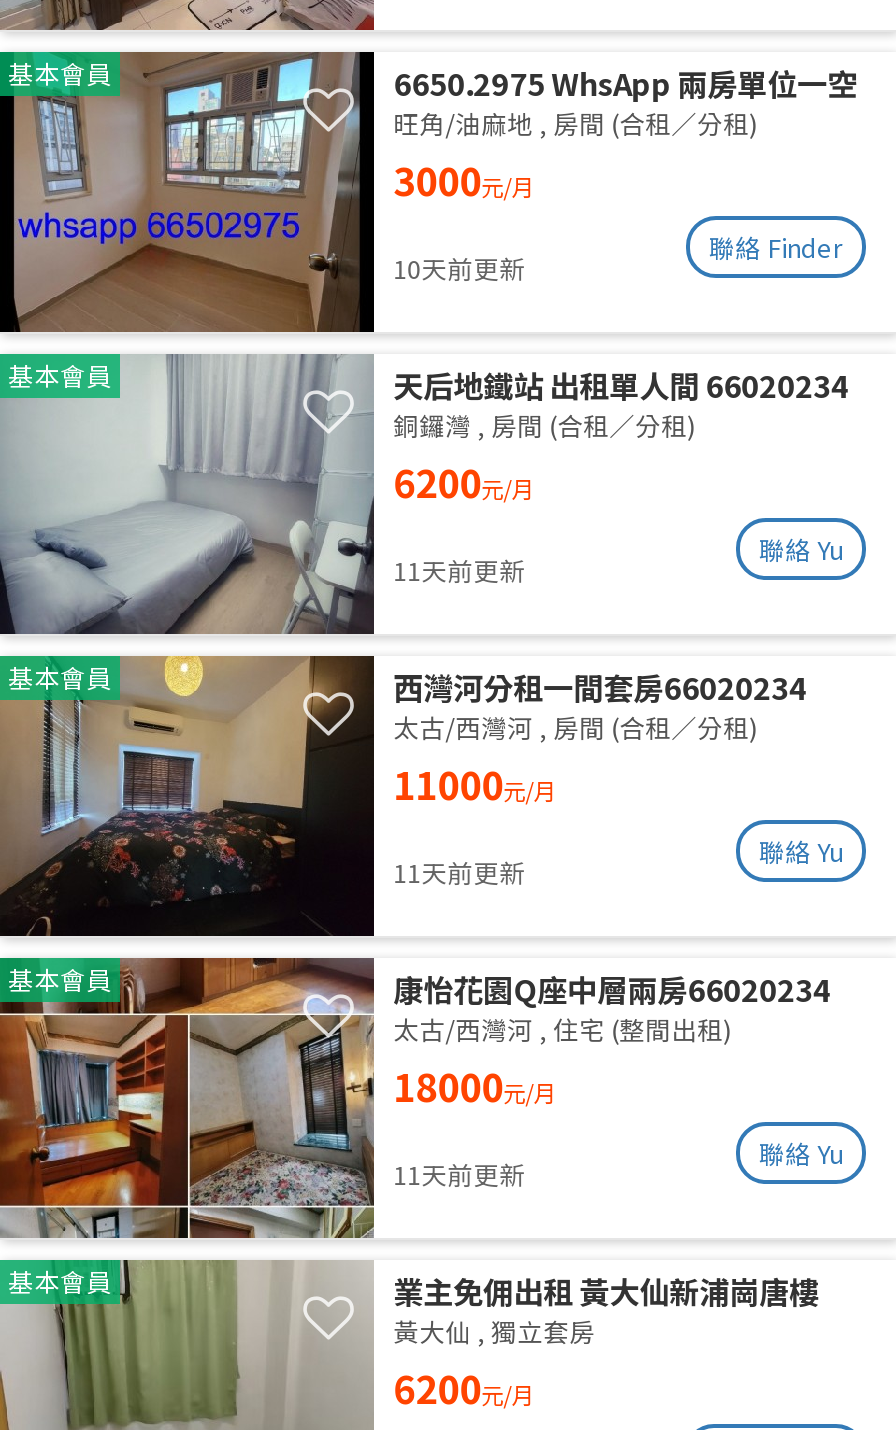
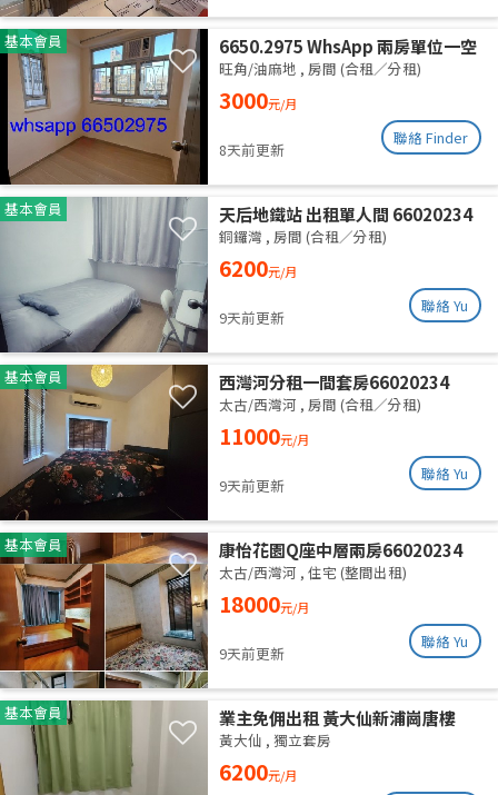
- 10天前更新
+ 8天前更新

- 11天前更新
+ 9天前更新

- 11天前更新
+ 9天前更新

- 11天前更新
+ 9天前更新
